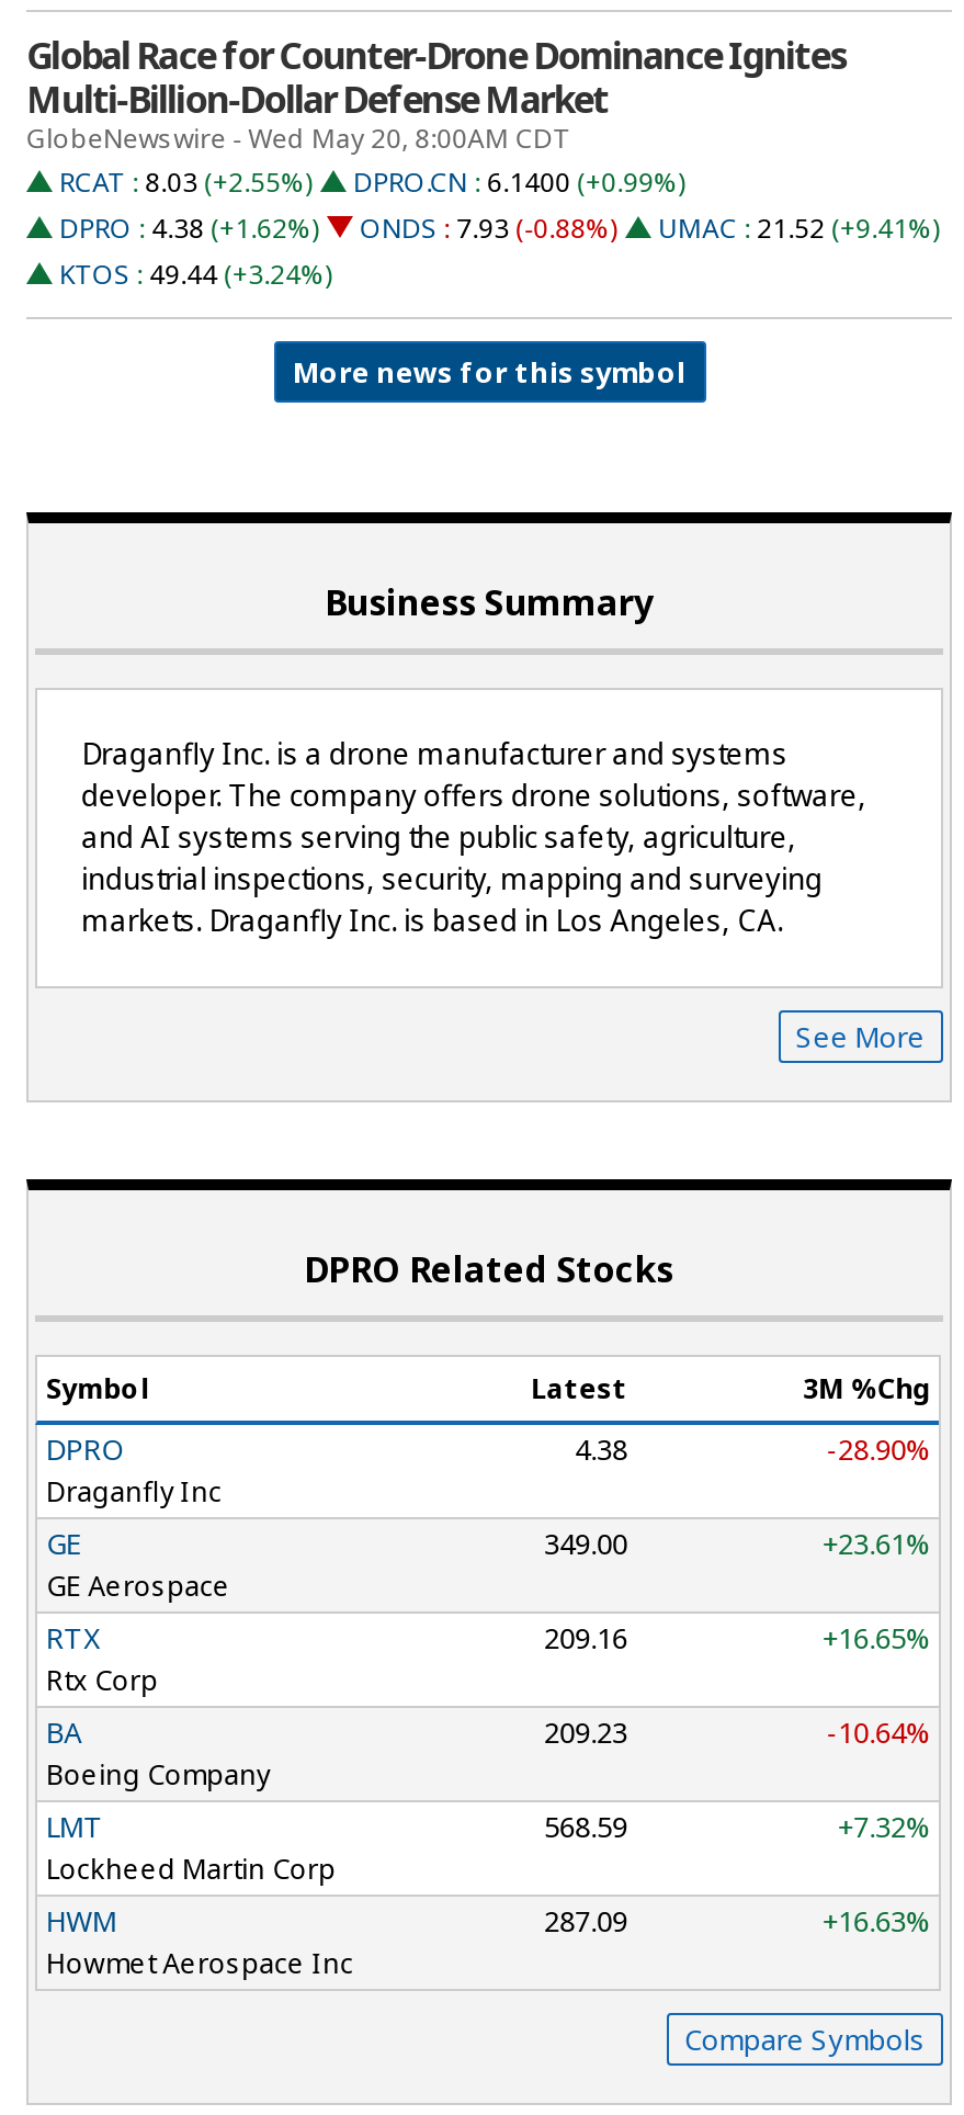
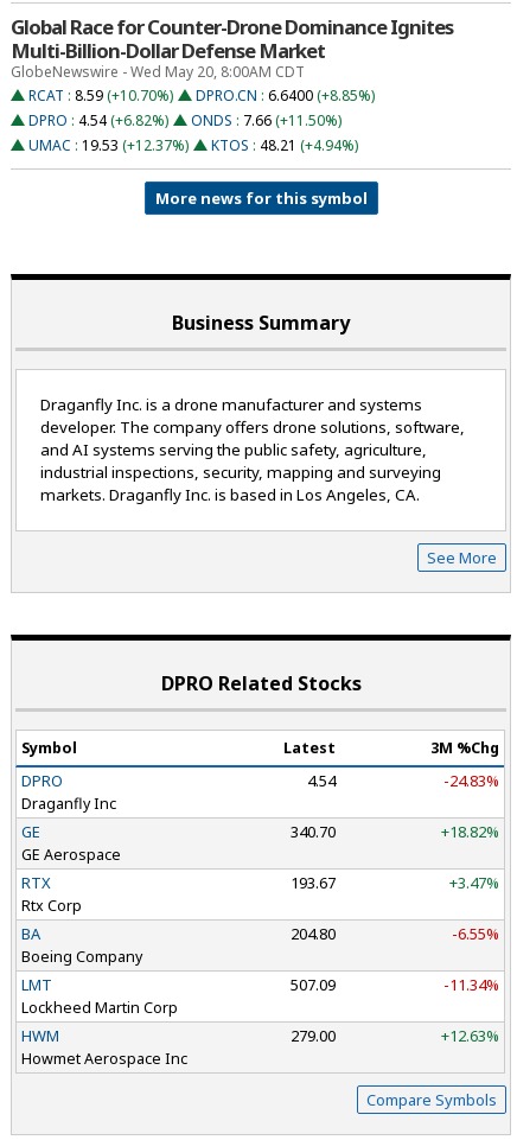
- RCAT : 8.03 (+2.55%)
+ RCAT : 8.59 (+10.70%)

- DPRO.CN : 6.1400 (+0.99%)
+ DPRO.CN : 6.6400 (+8.85%)

- DPRO : 4.38 (+1.62%)
+ DPRO : 4.54 (+6.82%)

- ONDS : 7.93 (-0.88%)
+ ONDS : 7.66 (+11.50%)

- UMAC : 21.52 (+9.41%)
+ UMAC : 19.53 (+12.37%)

- KTOS : 49.44 (+3.24%)
+ KTOS : 48.21 (+4.94%)

- 4.38
+ 4.54

- -28.90%
+ -24.83%

- 349.00
+ 340.70

- +23.61%
+ +18.82%

- 209.16
+ 193.67

- +16.65%
+ +3.47%

- 209.23
+ 204.80

- -10.64%
+ -6.55%

- 568.59
+ 507.09

- +7.32%
+ -11.34%

- 287.09
+ 279.00

- +16.63%
+ +12.63%
